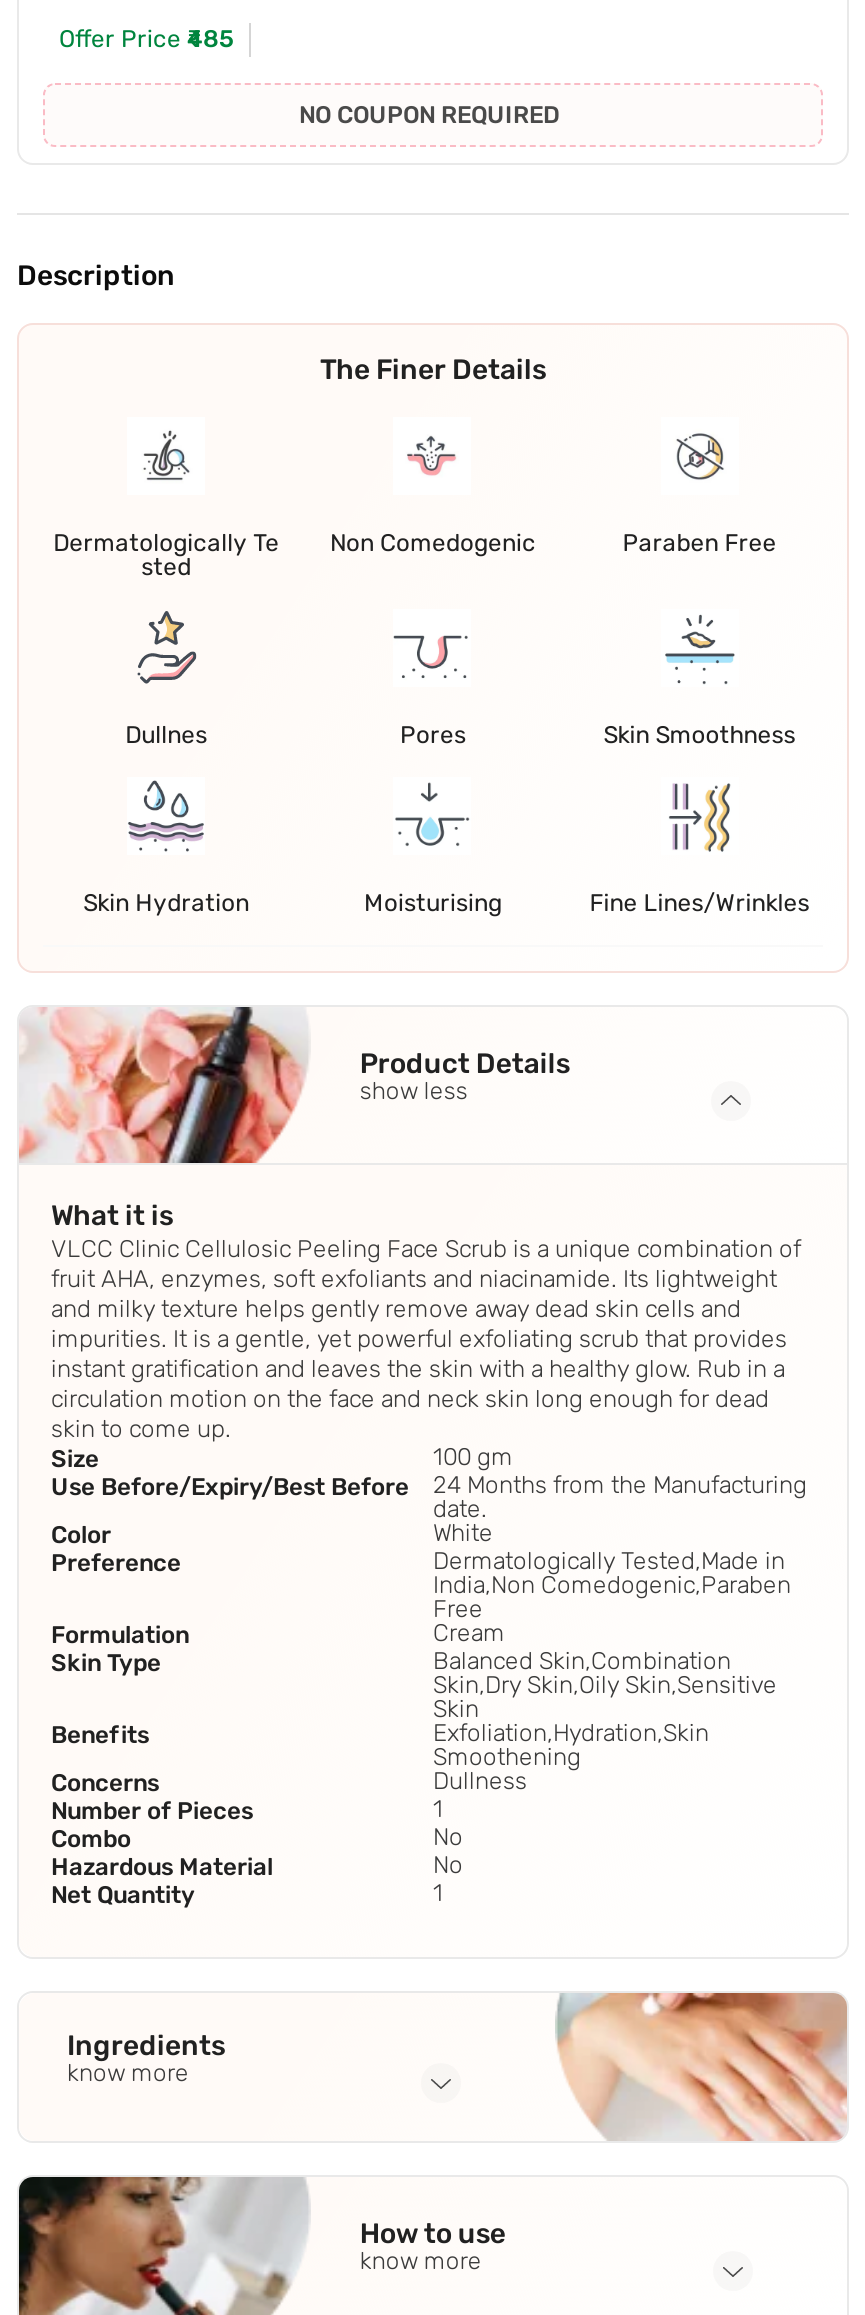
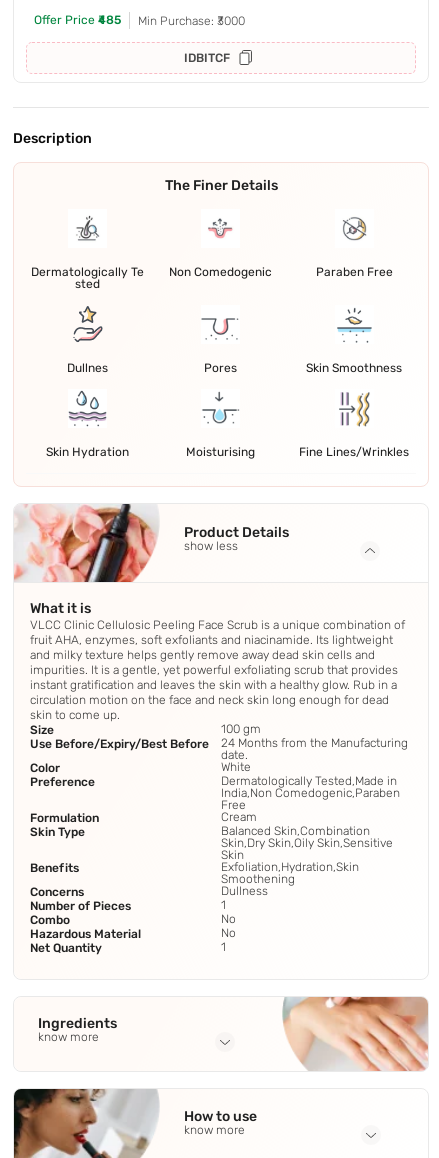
- NO COUPON REQUIRED
+ Min Purchase: ₹3000
+ IDBITCF
